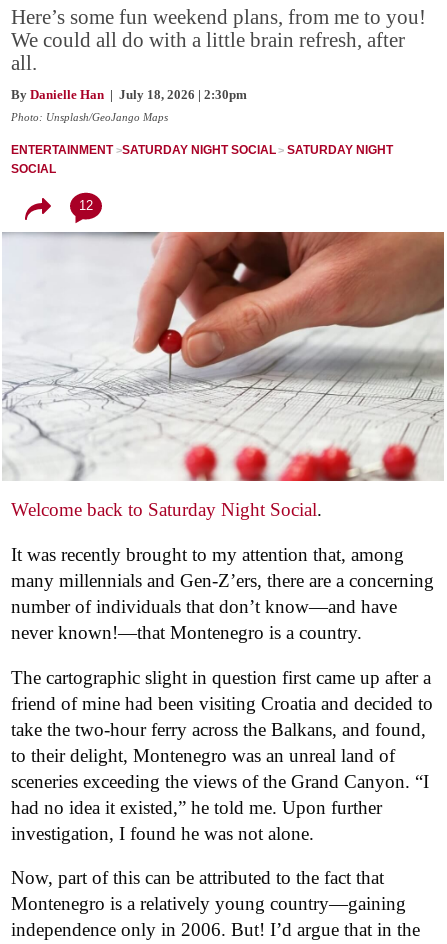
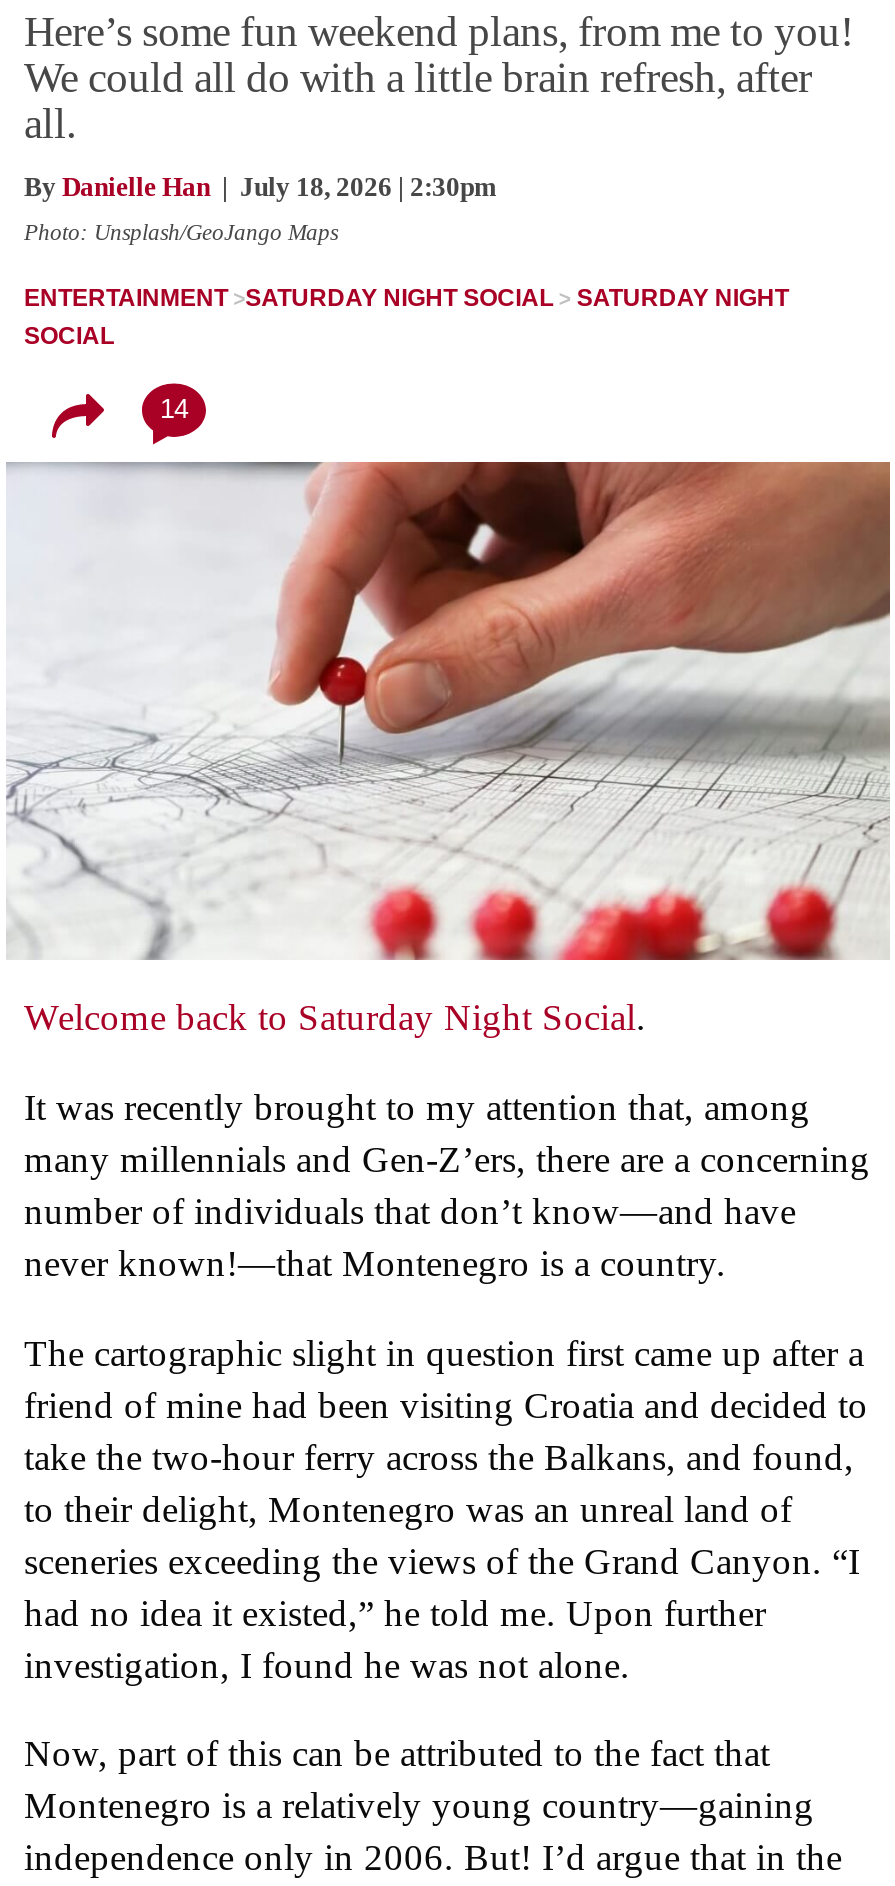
- 12
+ 14
